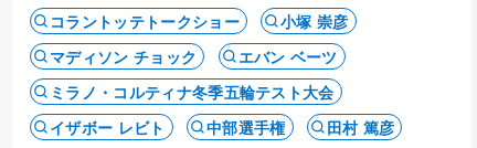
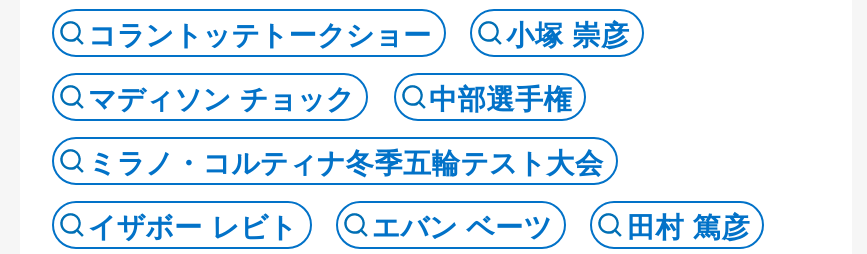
moved down: エバン ベーツ

moved up: 中部選手権
